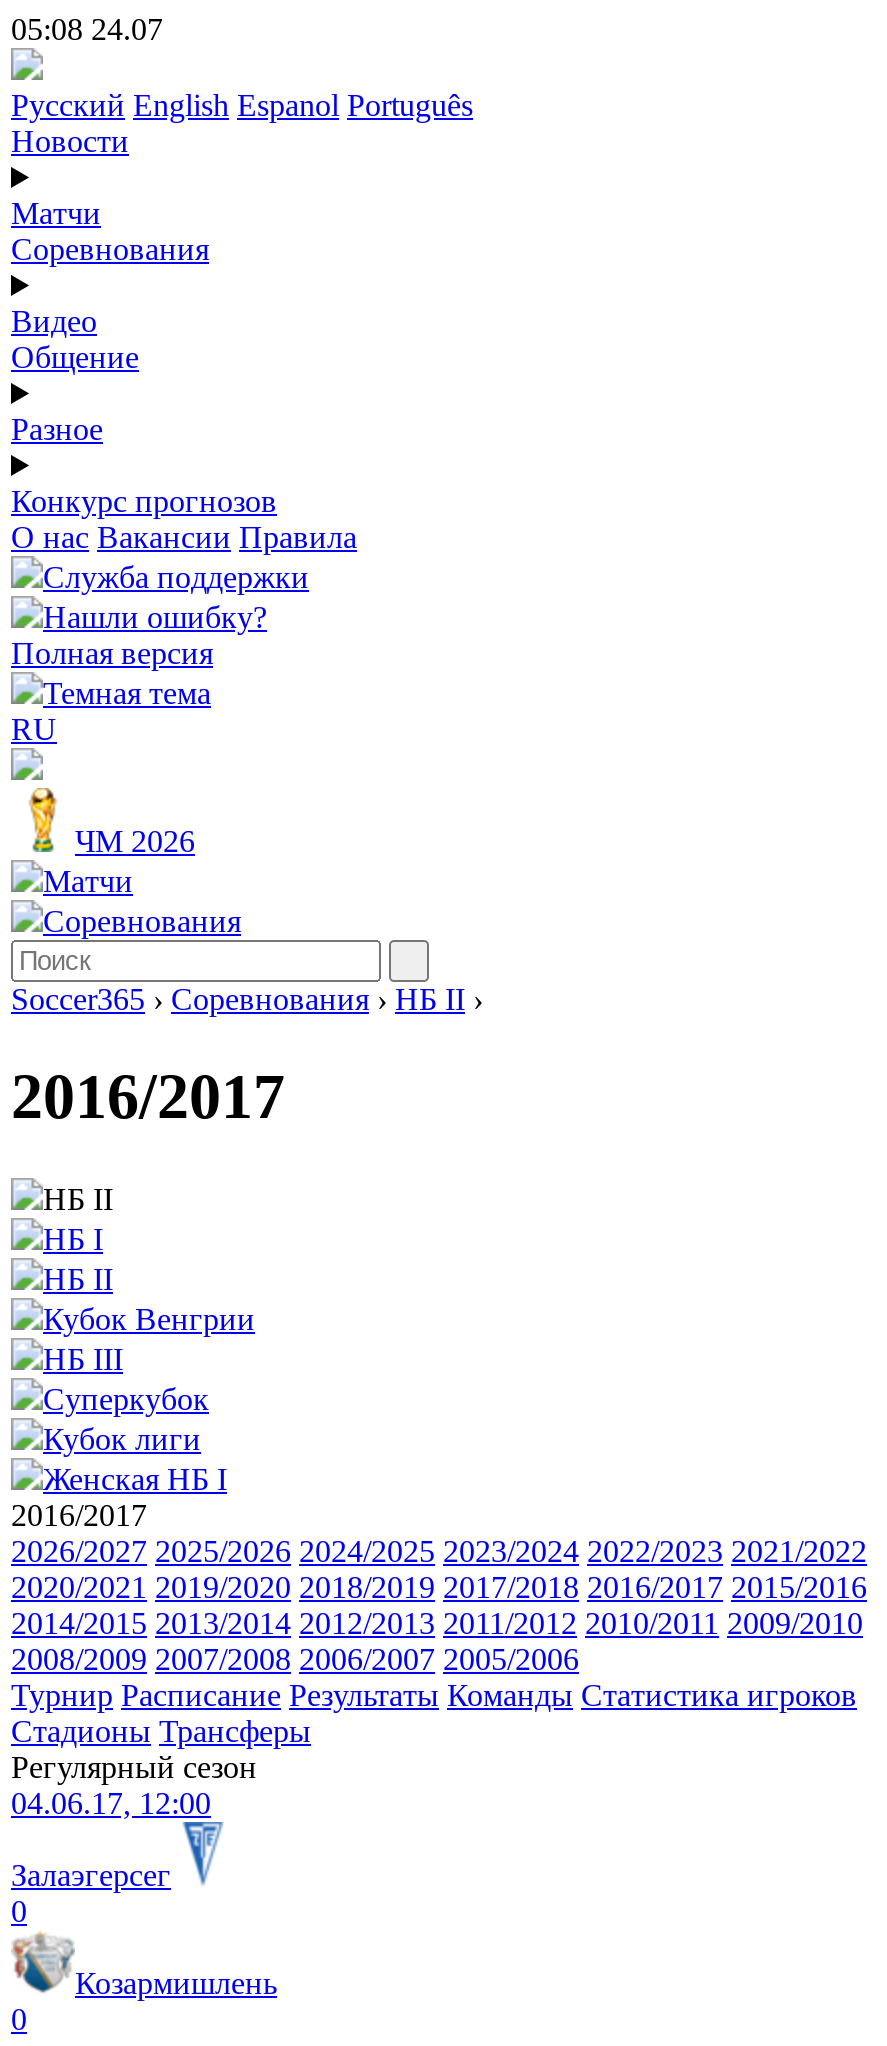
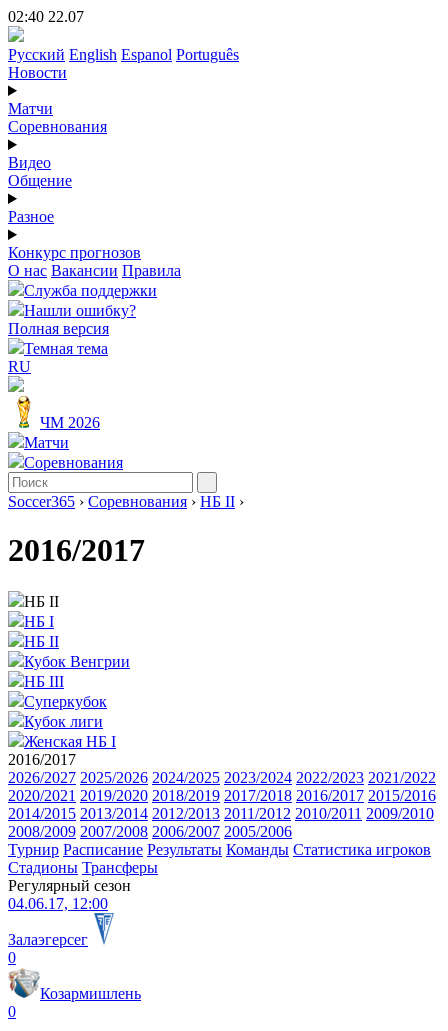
- 05:08 24.07
+ 02:40 22.07
